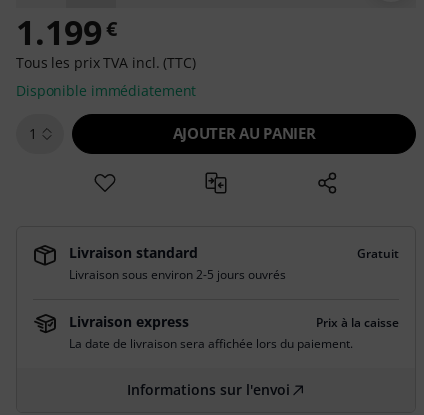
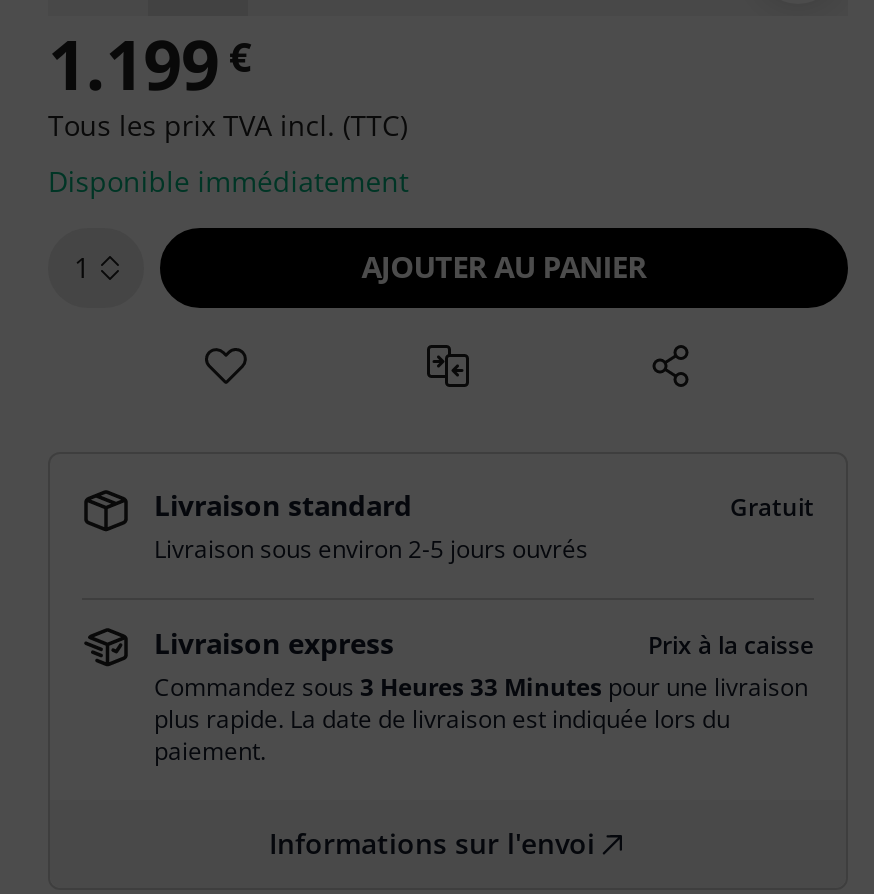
- La date de livraison sera affichée lors du paiement.
+ Commandez sous 3 Heures 33 Minutes pour une livraison
+ plus rapide. La date de livraison est indiquée lors du
+ paiement.
